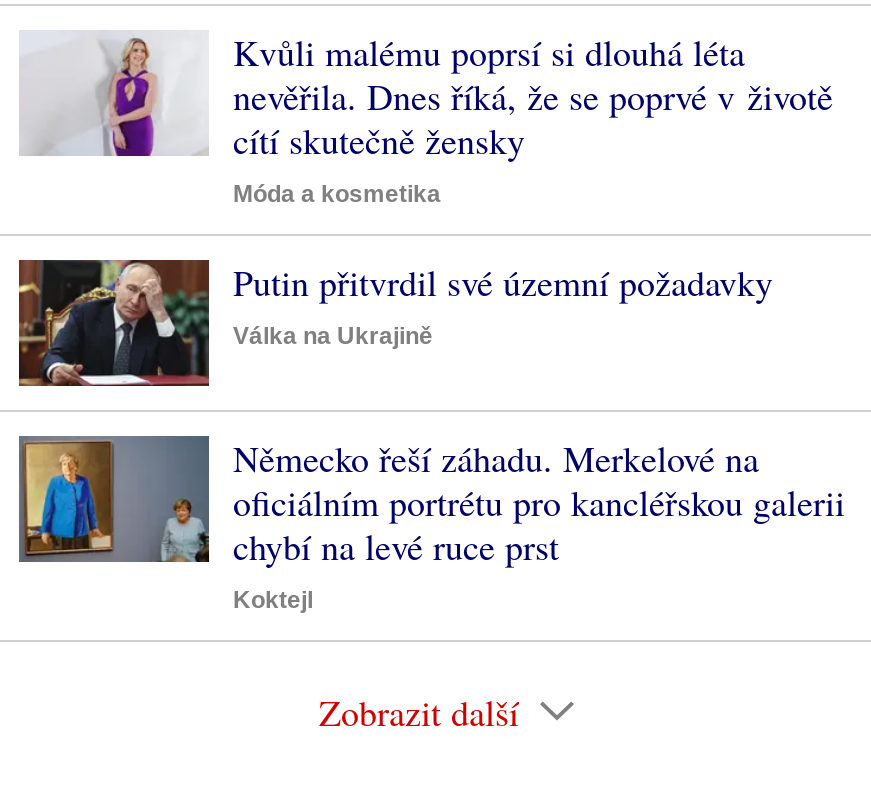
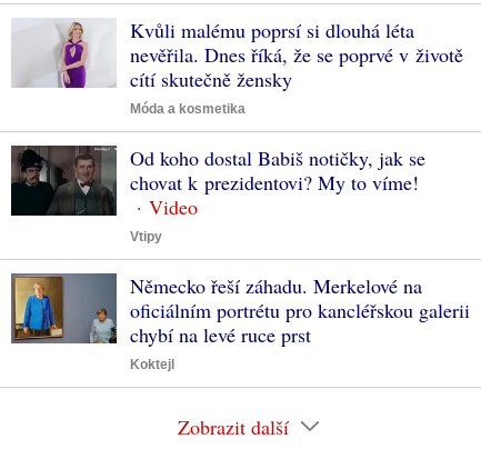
- [image]
- Putin přitvrdil své územní požadavky
- Válka na Ukrajině
+ [image]
+ Od koho dostal Babiš notičky, jak se
+ chovat k prezidentovi? My to víme!
+ Vtipy
